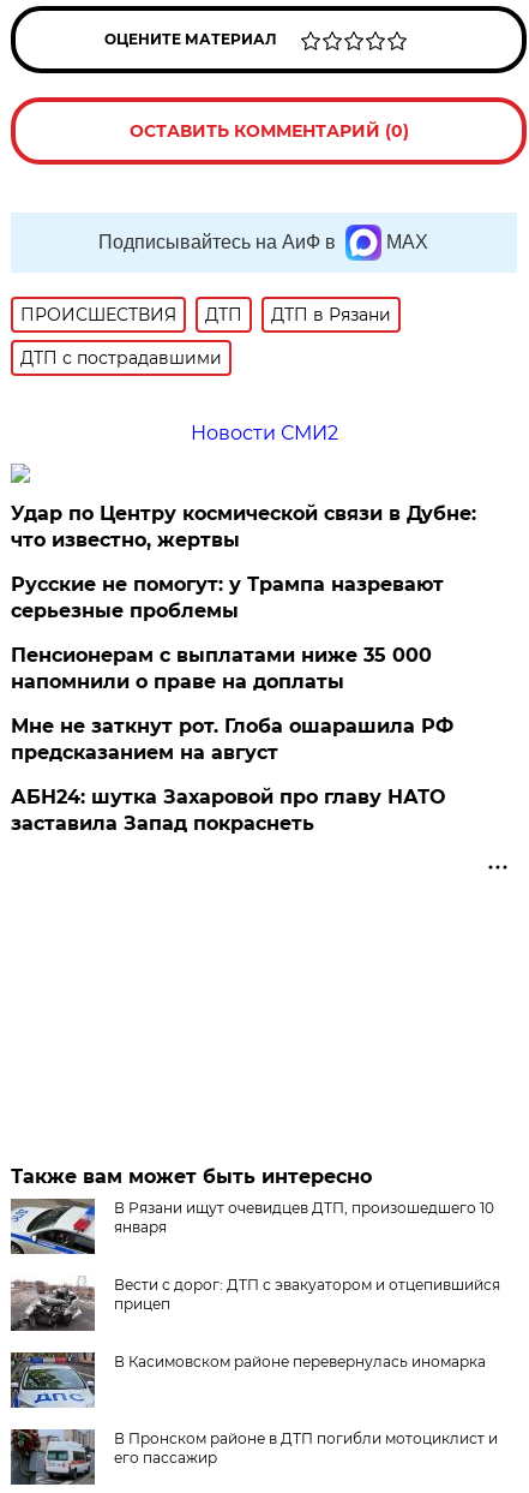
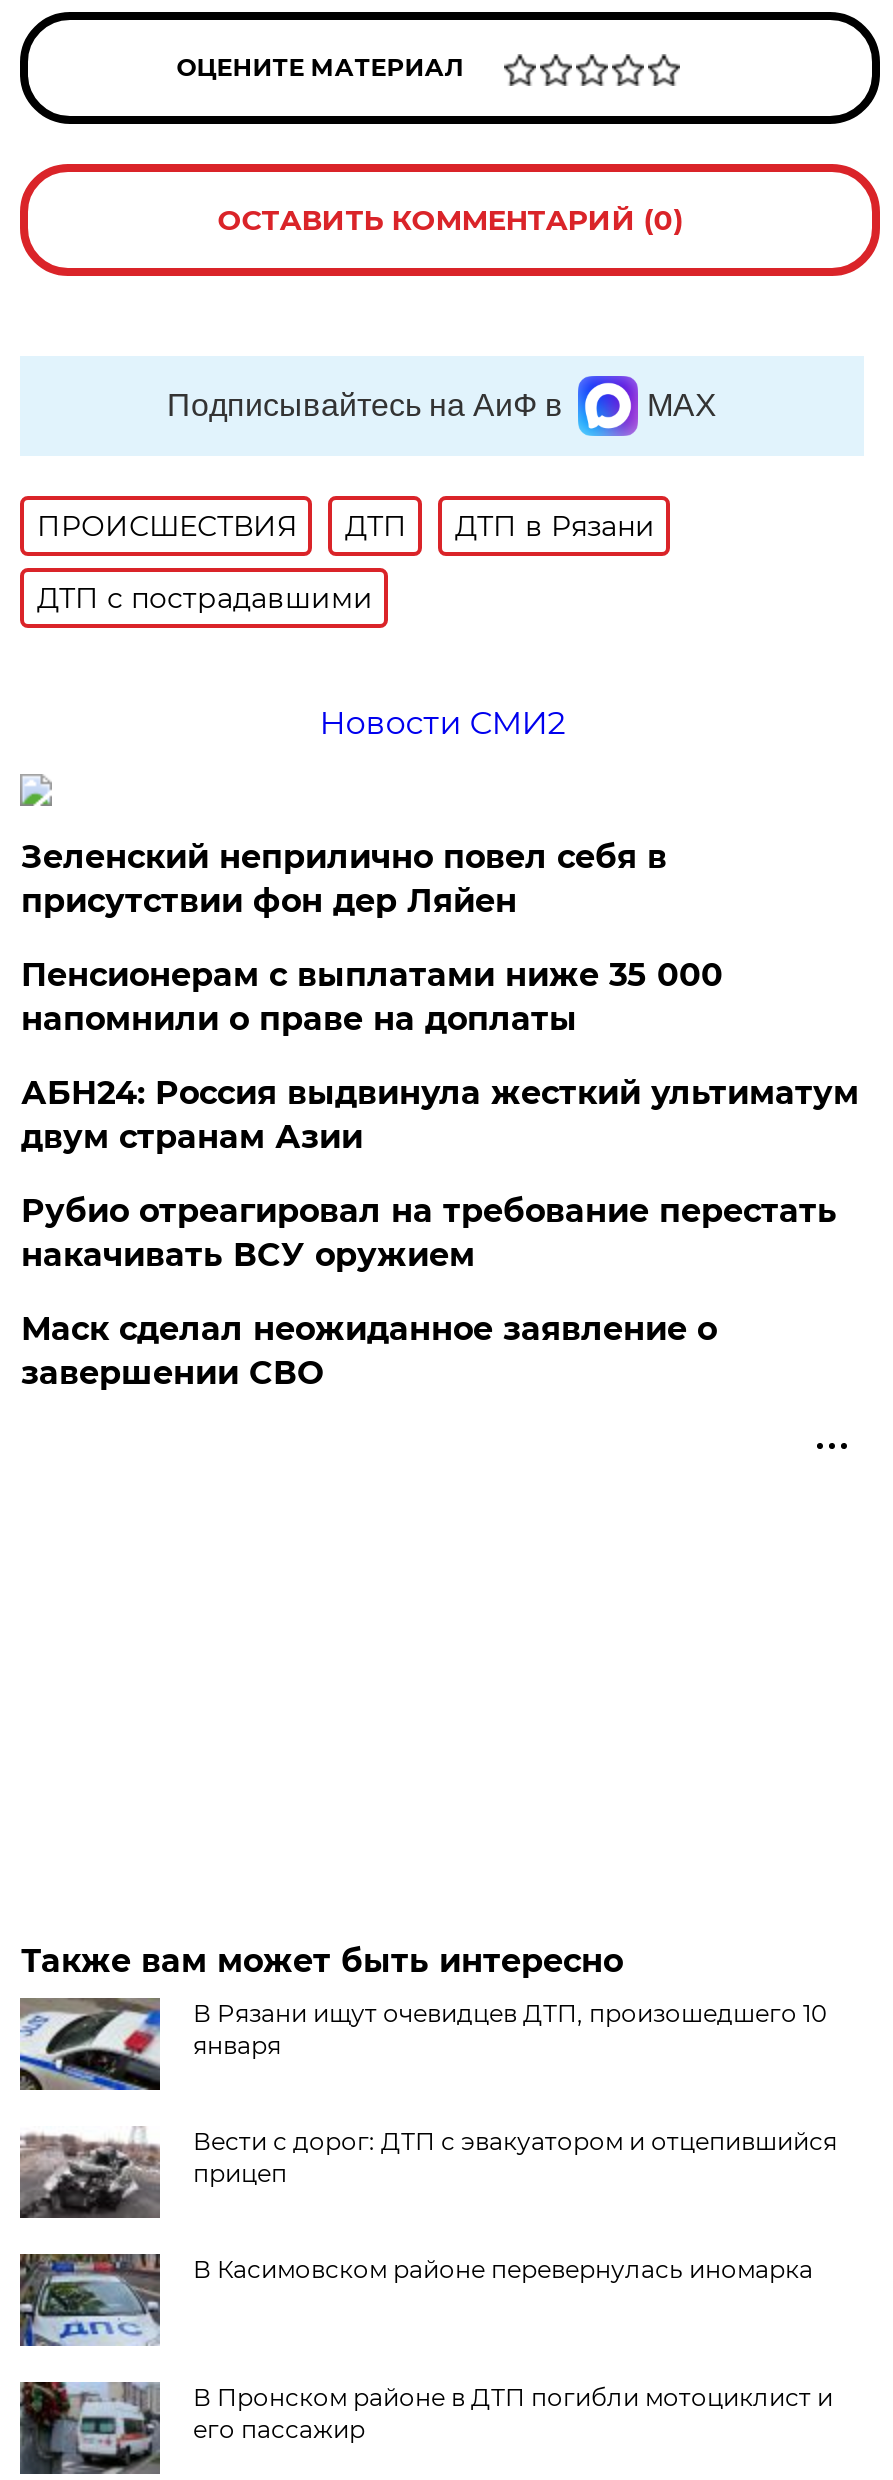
- Удар по Центру космической связи в Дубне:
- что известно, жертвы
- Русские не помогут: у Трампа назревают
- серьезные проблемы
+ Зеленский неприлично повел cебя в
+ присутствии фон дер Ляйен

moved up: Пенсионерам с выплатами ниже 35 000 | напомнили о праве на доплаты

- Мне не заткнут рот. Глоба ошарашила РФ
- предсказанием на август
- АБН24: шутка Захаровой про главу НАТО
- заставила Запад покраснеть
+ АБН24: Россия выдвинула жесткий ультиматум
+ двум странам Азии
+ Рубио отреагировал на требование перестать
+ накачивать ВСУ оружием
+ Маск сделал неожиданное заявление о
+ завершении СВО
